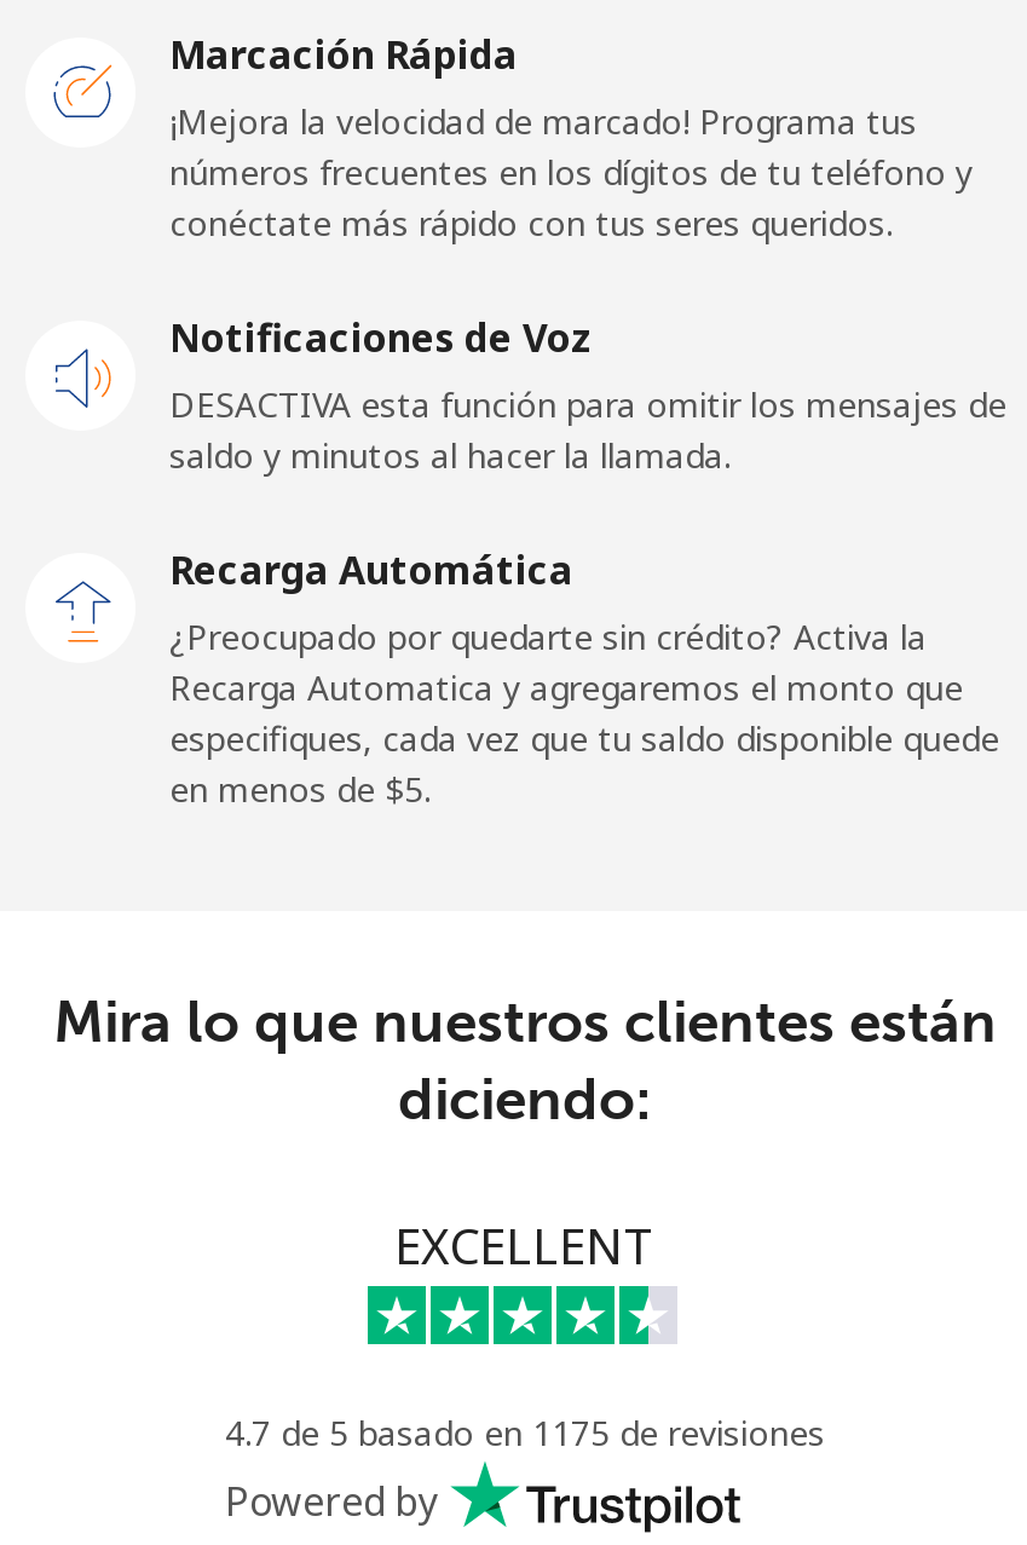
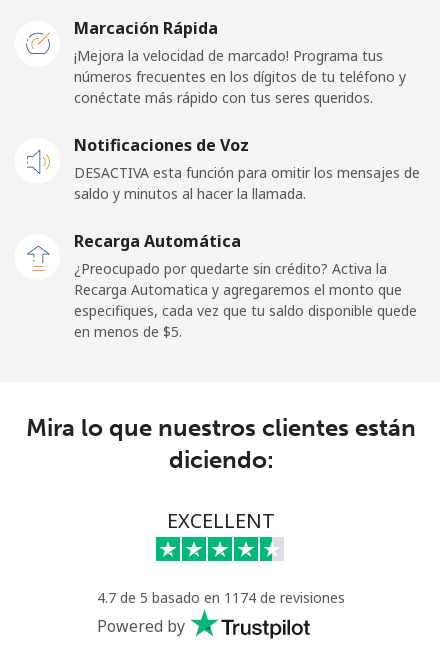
- 4.7 de 5 basado en 1175 de revisiones
+ 4.7 de 5 basado en 1174 de revisiones
